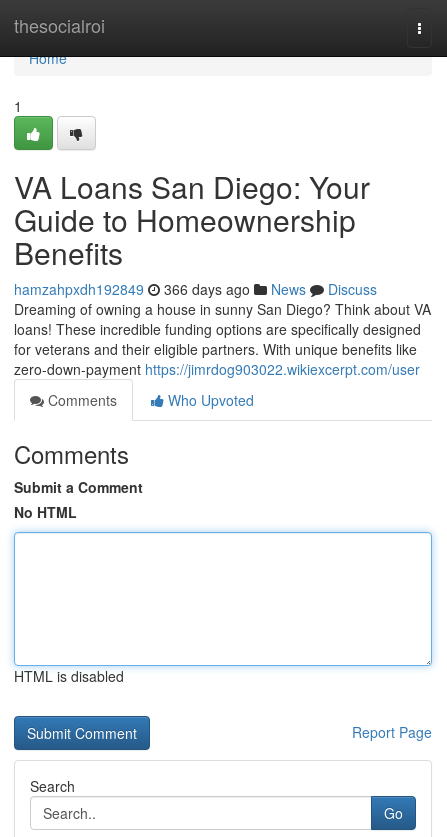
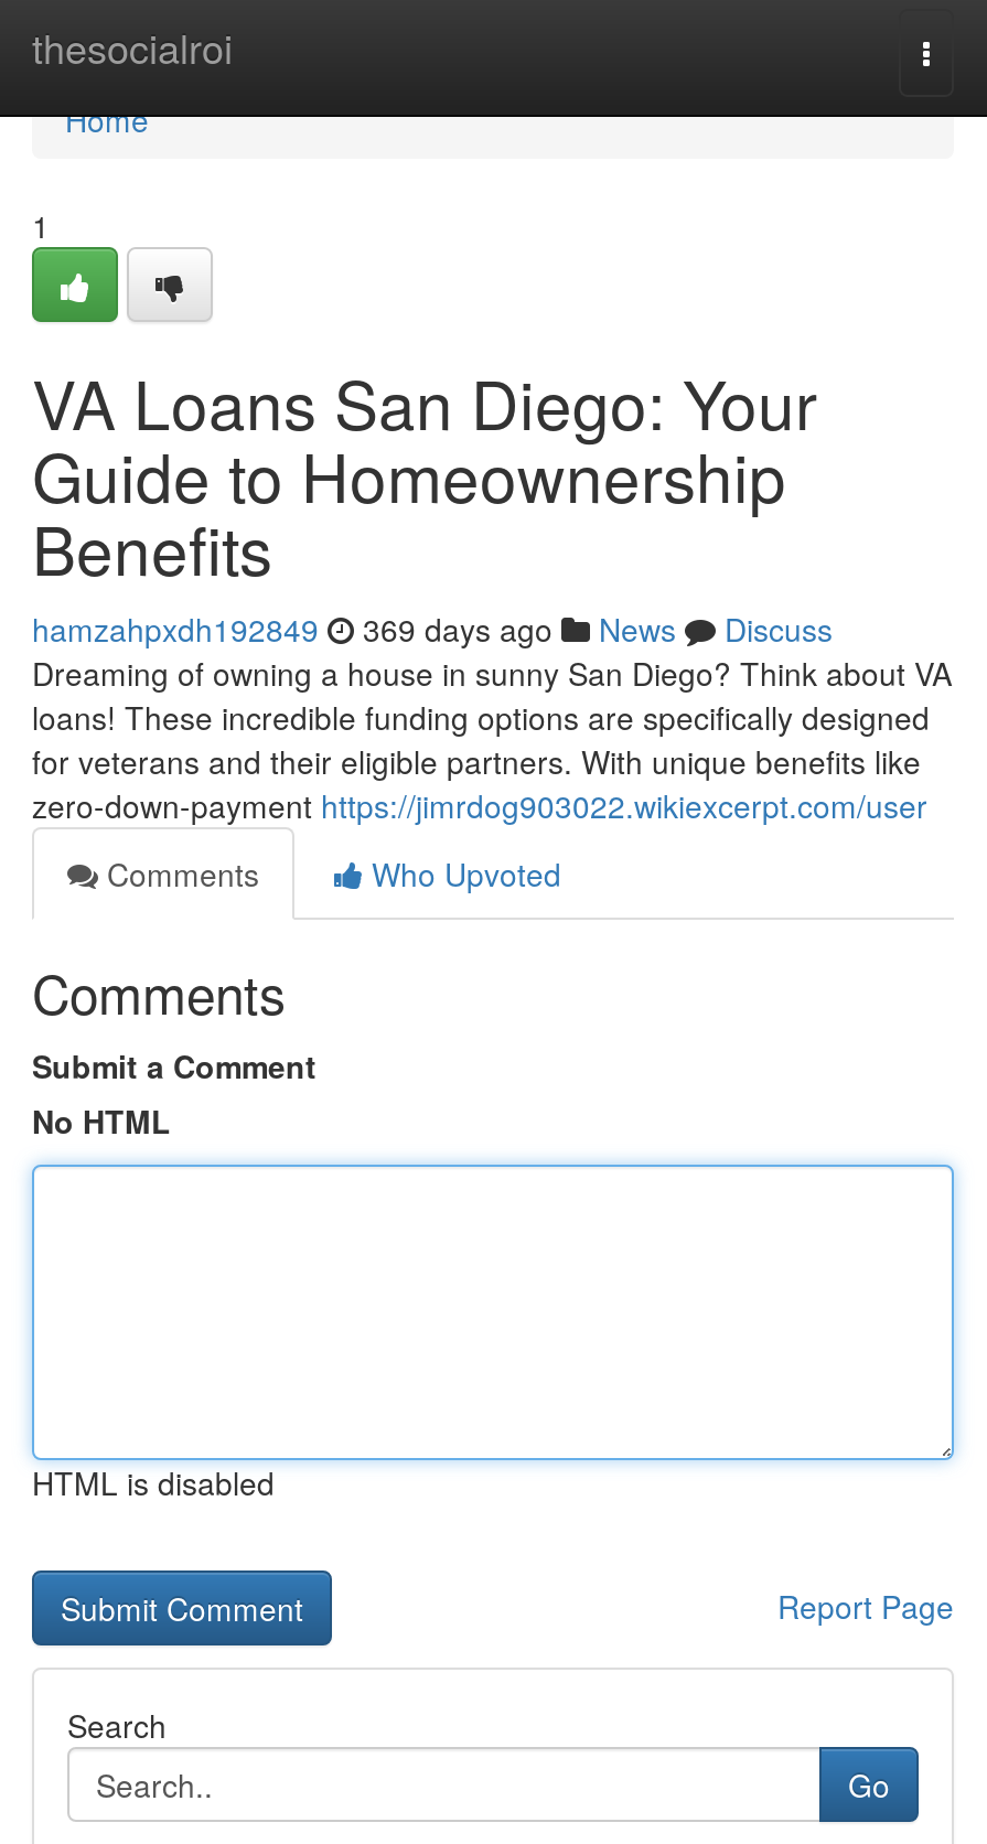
- hamzahpxdh192849 366 days ago News Discuss
+ hamzahpxdh192849 369 days ago News Discuss
